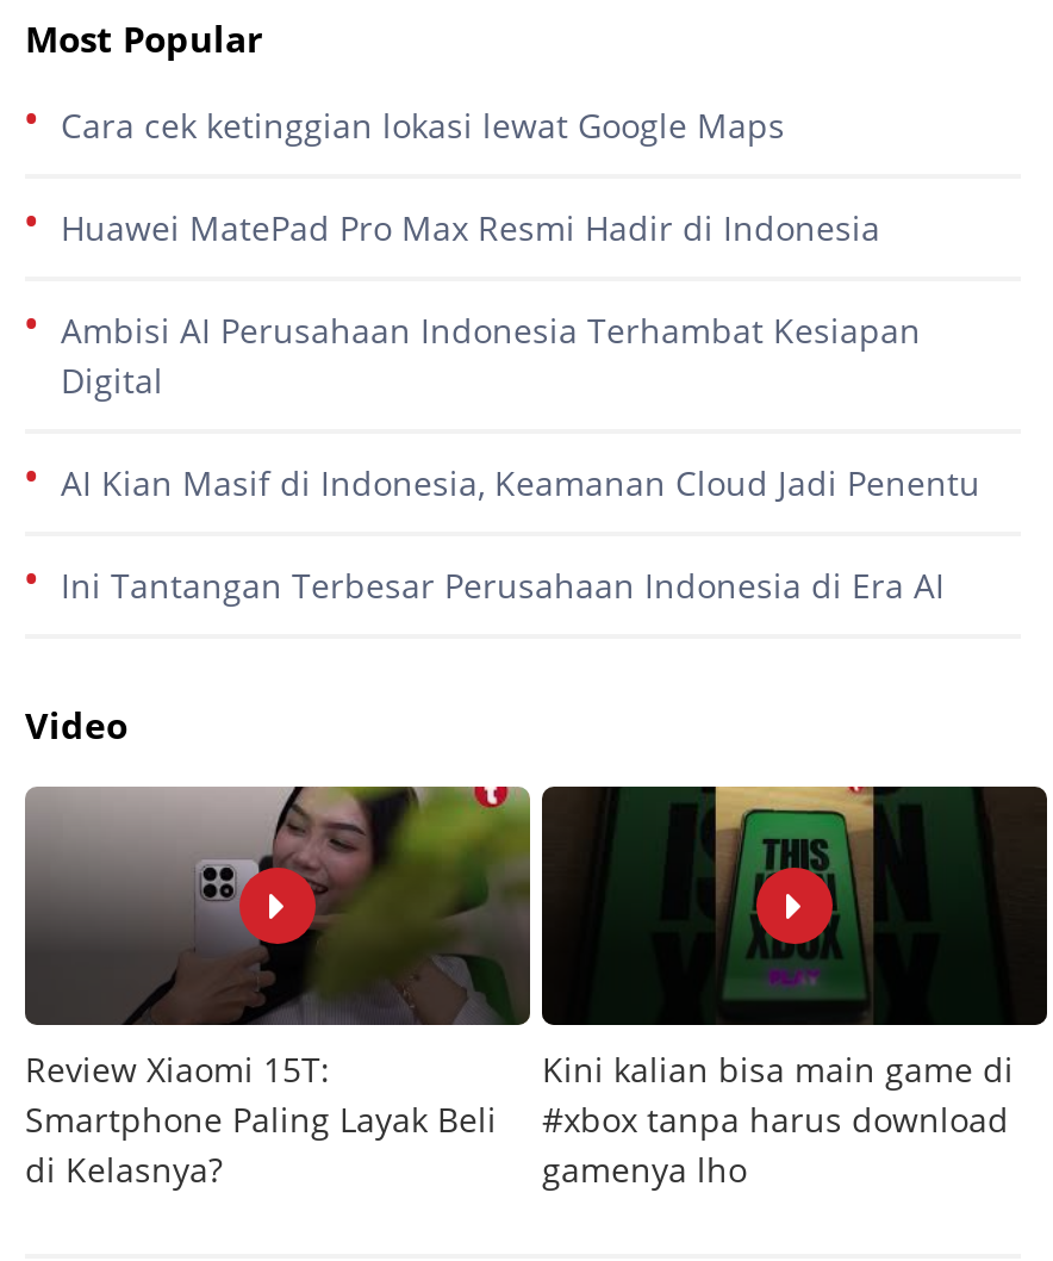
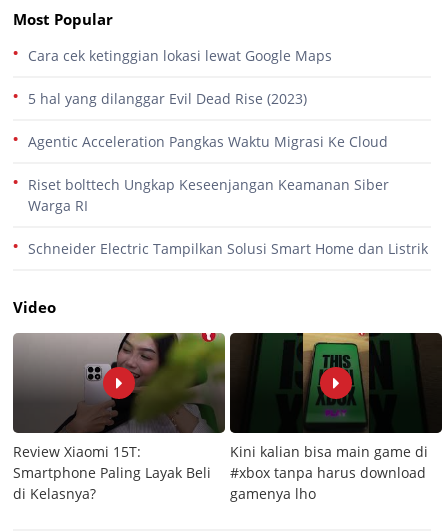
- Huawei MatePad Pro Max Resmi Hadir di Indonesia
+ 5 hal yang dilanggar Evil Dead Rise (2023)

- Ambisi AI Perusahaan Indonesia Terhambat Kesiapan
- Digital
+ Agentic Acceleration Pangkas Waktu Migrasi Ke Cloud

- AI Kian Masif di Indonesia, Keamanan Cloud Jadi Penentu
+ Riset bolttech Ungkap Keseenjangan Keamanan Siber
+ Warga RI

- Ini Tantangan Terbesar Perusahaan Indonesia di Era AI
+ Schneider Electric Tampilkan Solusi Smart Home dan Listrik
